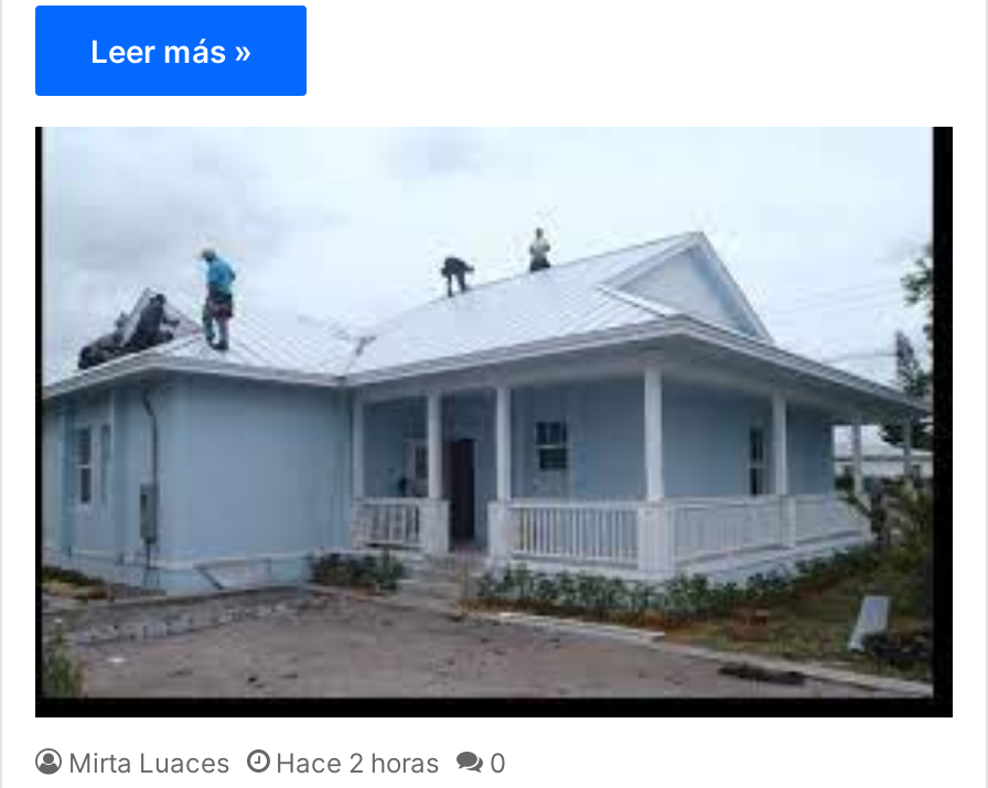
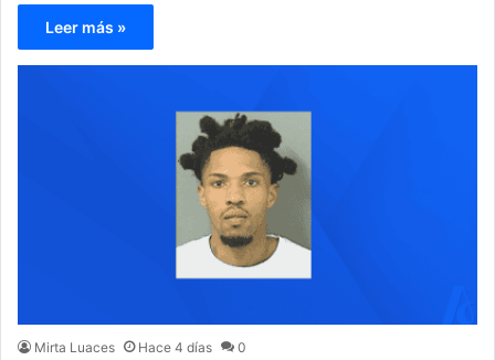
- [image]
- Mirta Luaces Hace 2 horas 0
+ [image]
+ Mirta Luaces Hace 4 días 0
